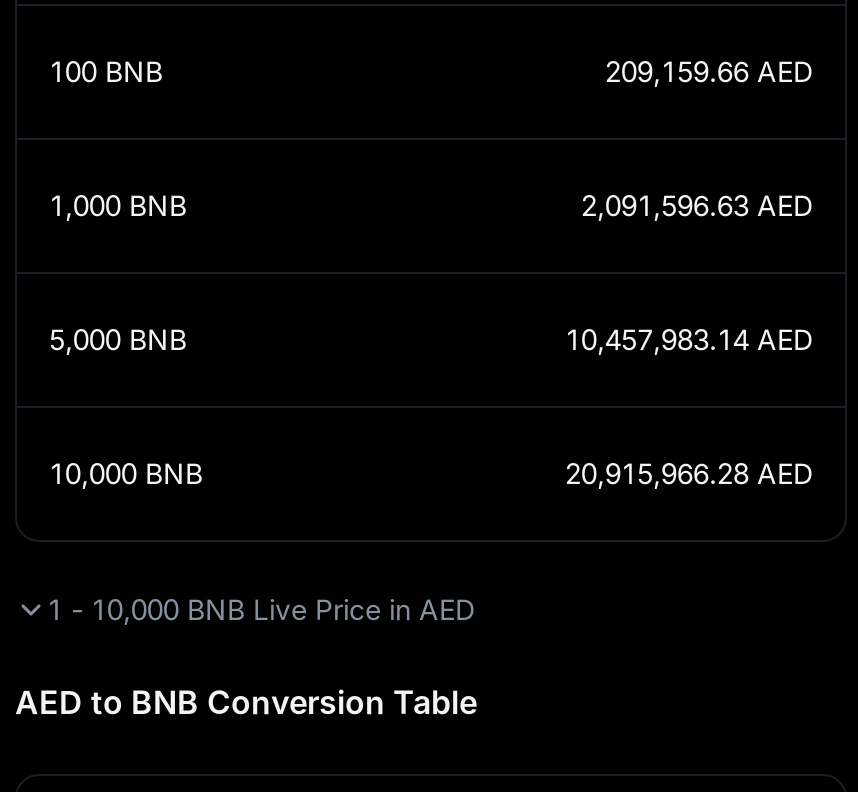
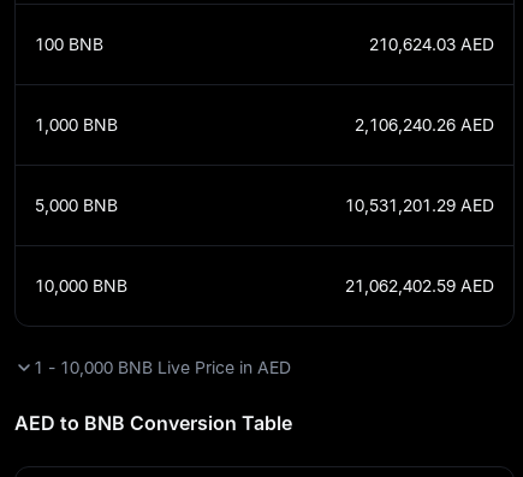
- 209,159.66 AED
+ 210,624.03 AED

- 2,091,596.63 AED
+ 2,106,240.26 AED

- 10,457,983.14 AED
+ 10,531,201.29 AED

- 20,915,966.28 AED
+ 21,062,402.59 AED
